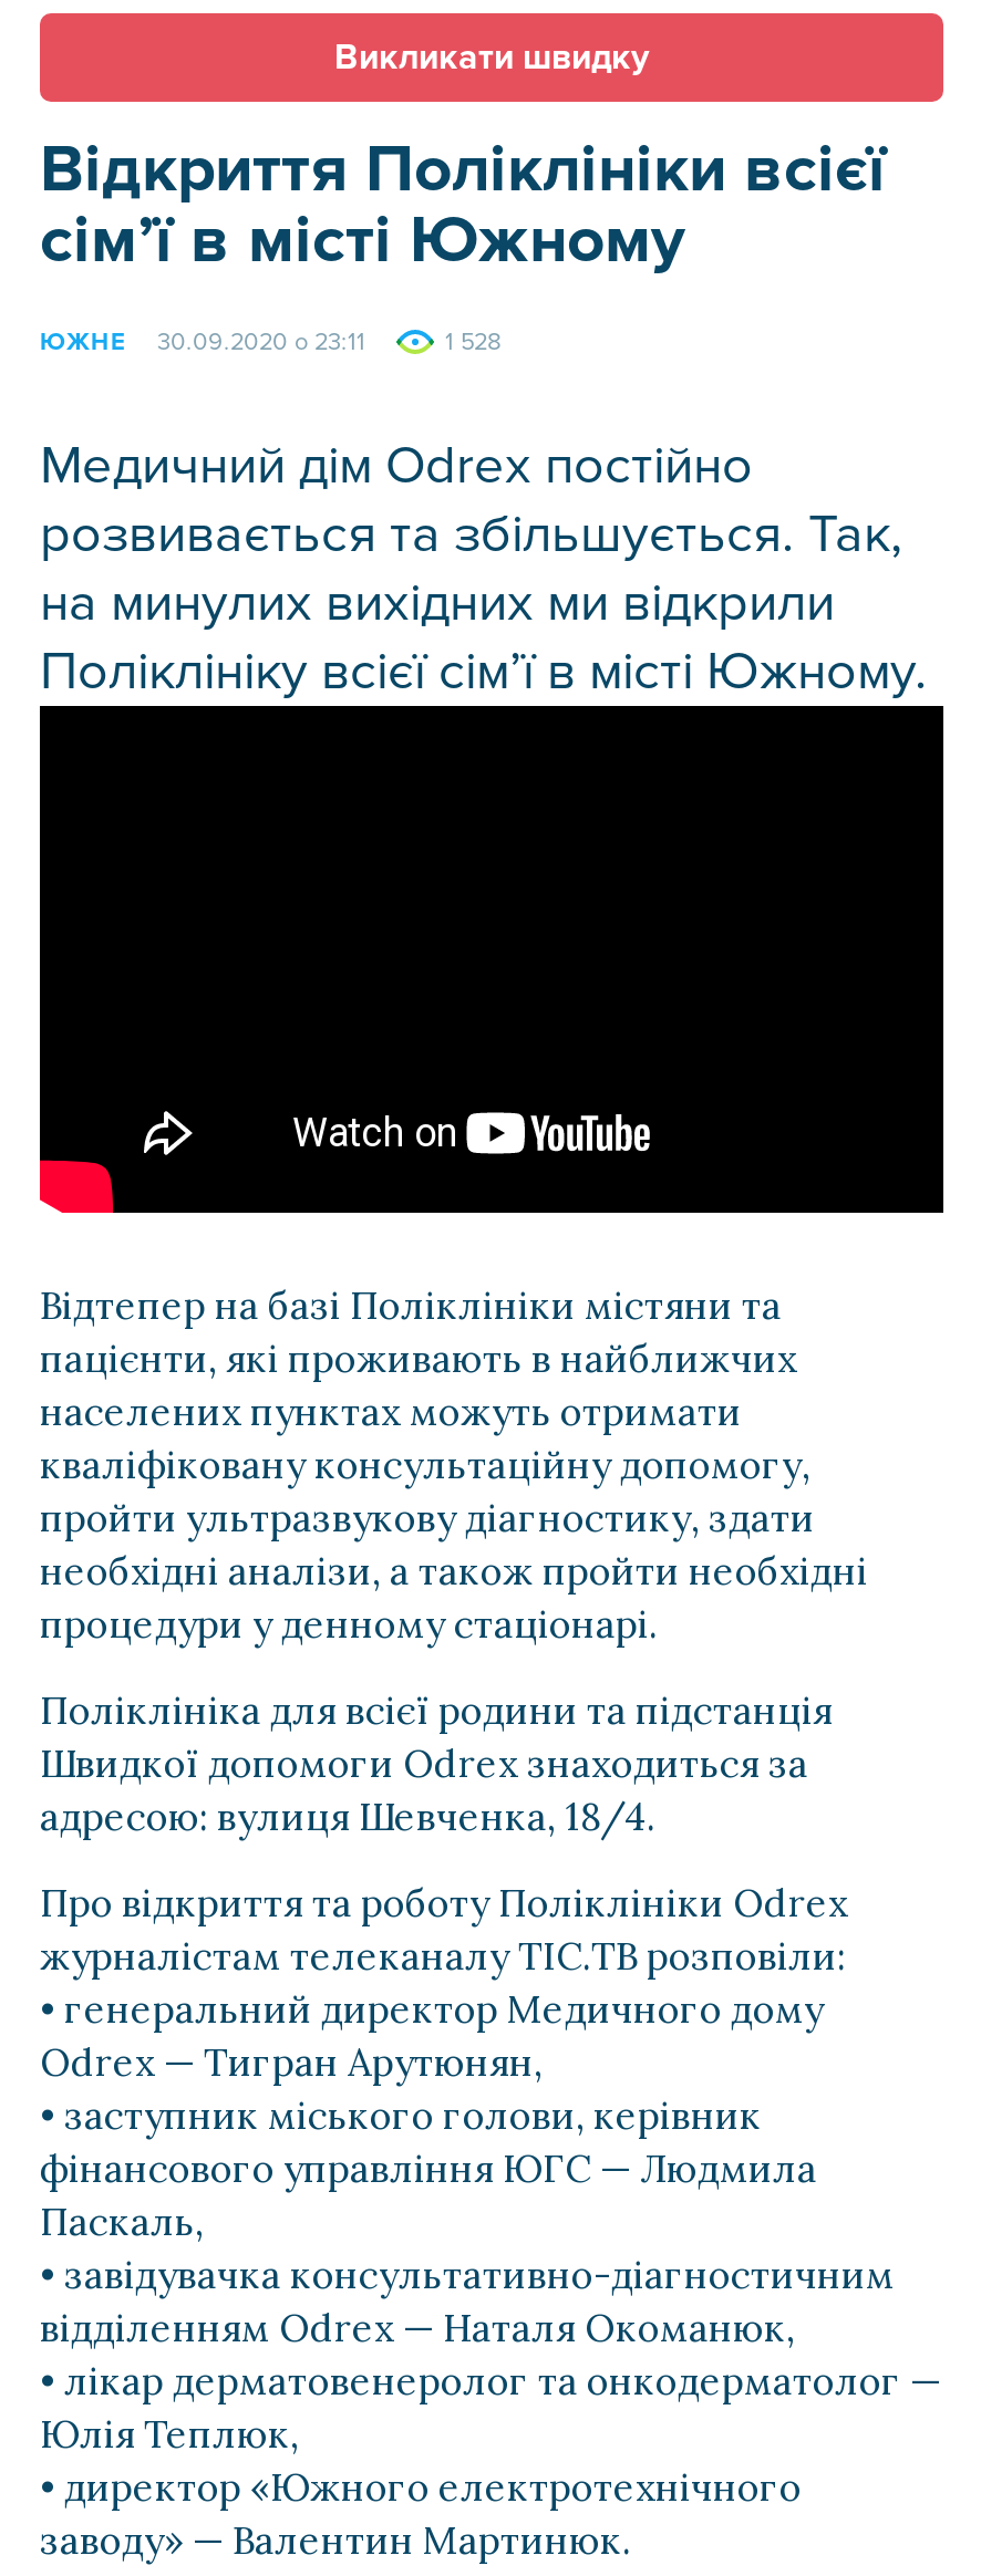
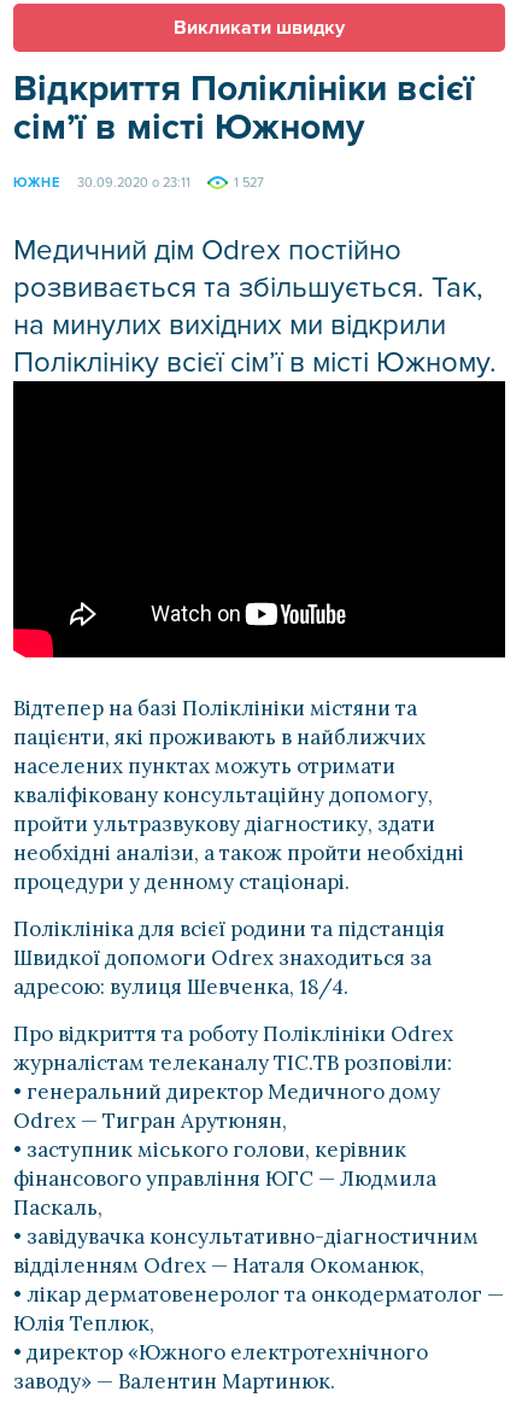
- 1 528
+ 1 527
